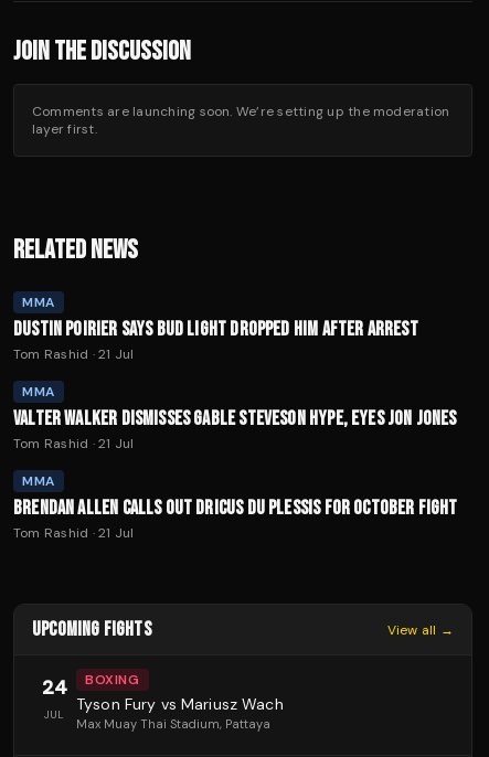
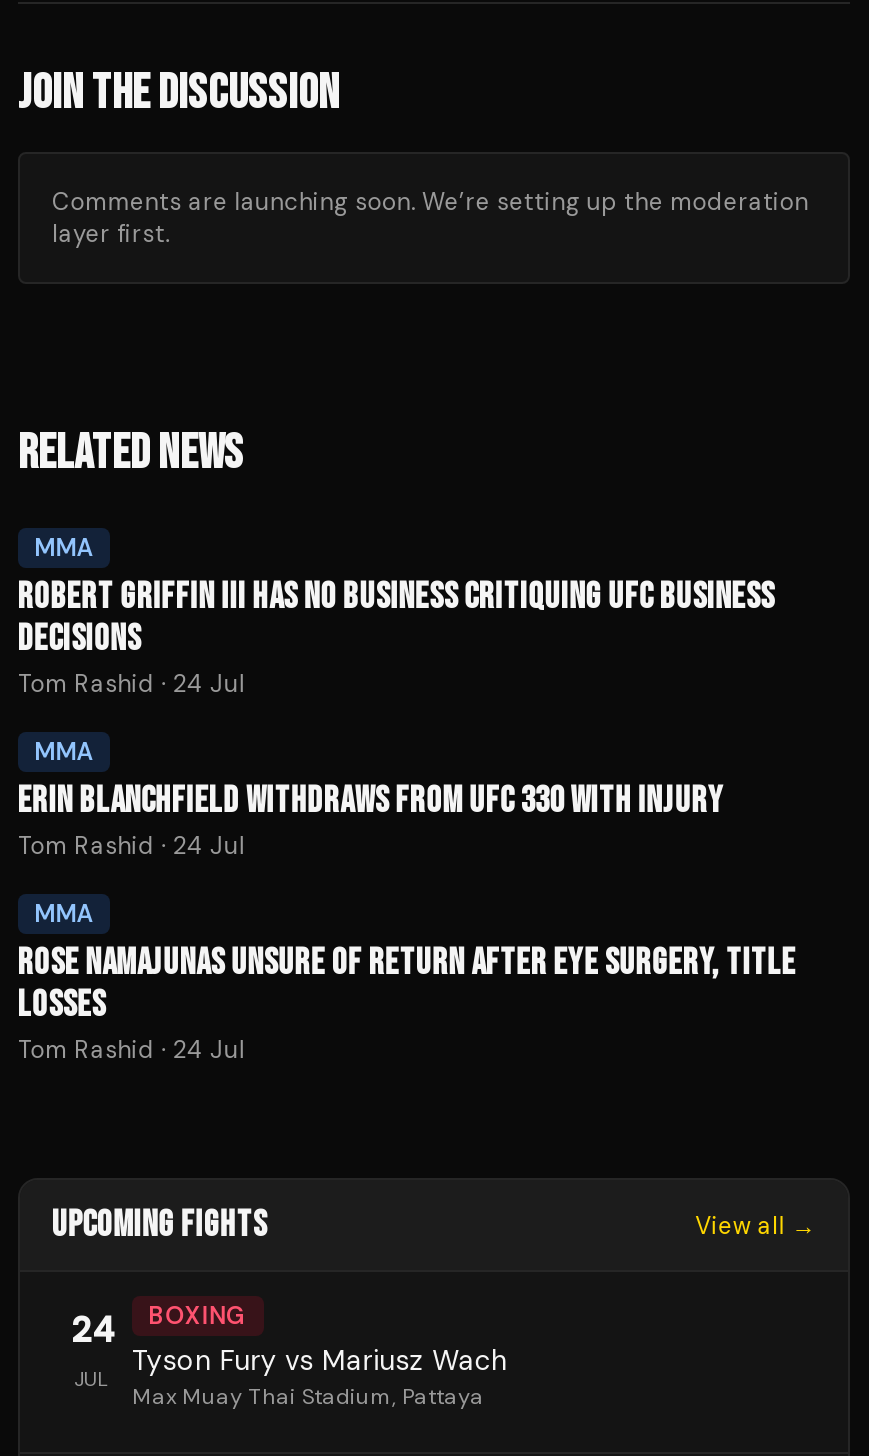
- DUSTIN POIRIER SAYS BUD LIGHT DROPPED HIM AFTER ARREST
- Tom Rashid · 21 Jul
+ ROBERT GRIFFIN III HAS NO BUSINESS CRITIQUING UFC BUSINESS
+ DECISIONS
+ Tom Rashid · 24 Jul

- VALTER WALKER DISMISSES GABLE STEVESON HYPE, EYES JON JONES
- Tom Rashid · 21 Jul
+ ERIN BLANCHFIELD WITHDRAWS FROM UFC 330 WITH INJURY
+ Tom Rashid · 24 Jul

- BRENDAN ALLEN CALLS OUT DRICUS DU PLESSIS FOR OCTOBER FIGHT
- Tom Rashid · 21 Jul
+ ROSE NAMAJUNAS UNSURE OF RETURN AFTER EYE SURGERY, TITLE
+ LOSSES
+ Tom Rashid · 24 Jul
